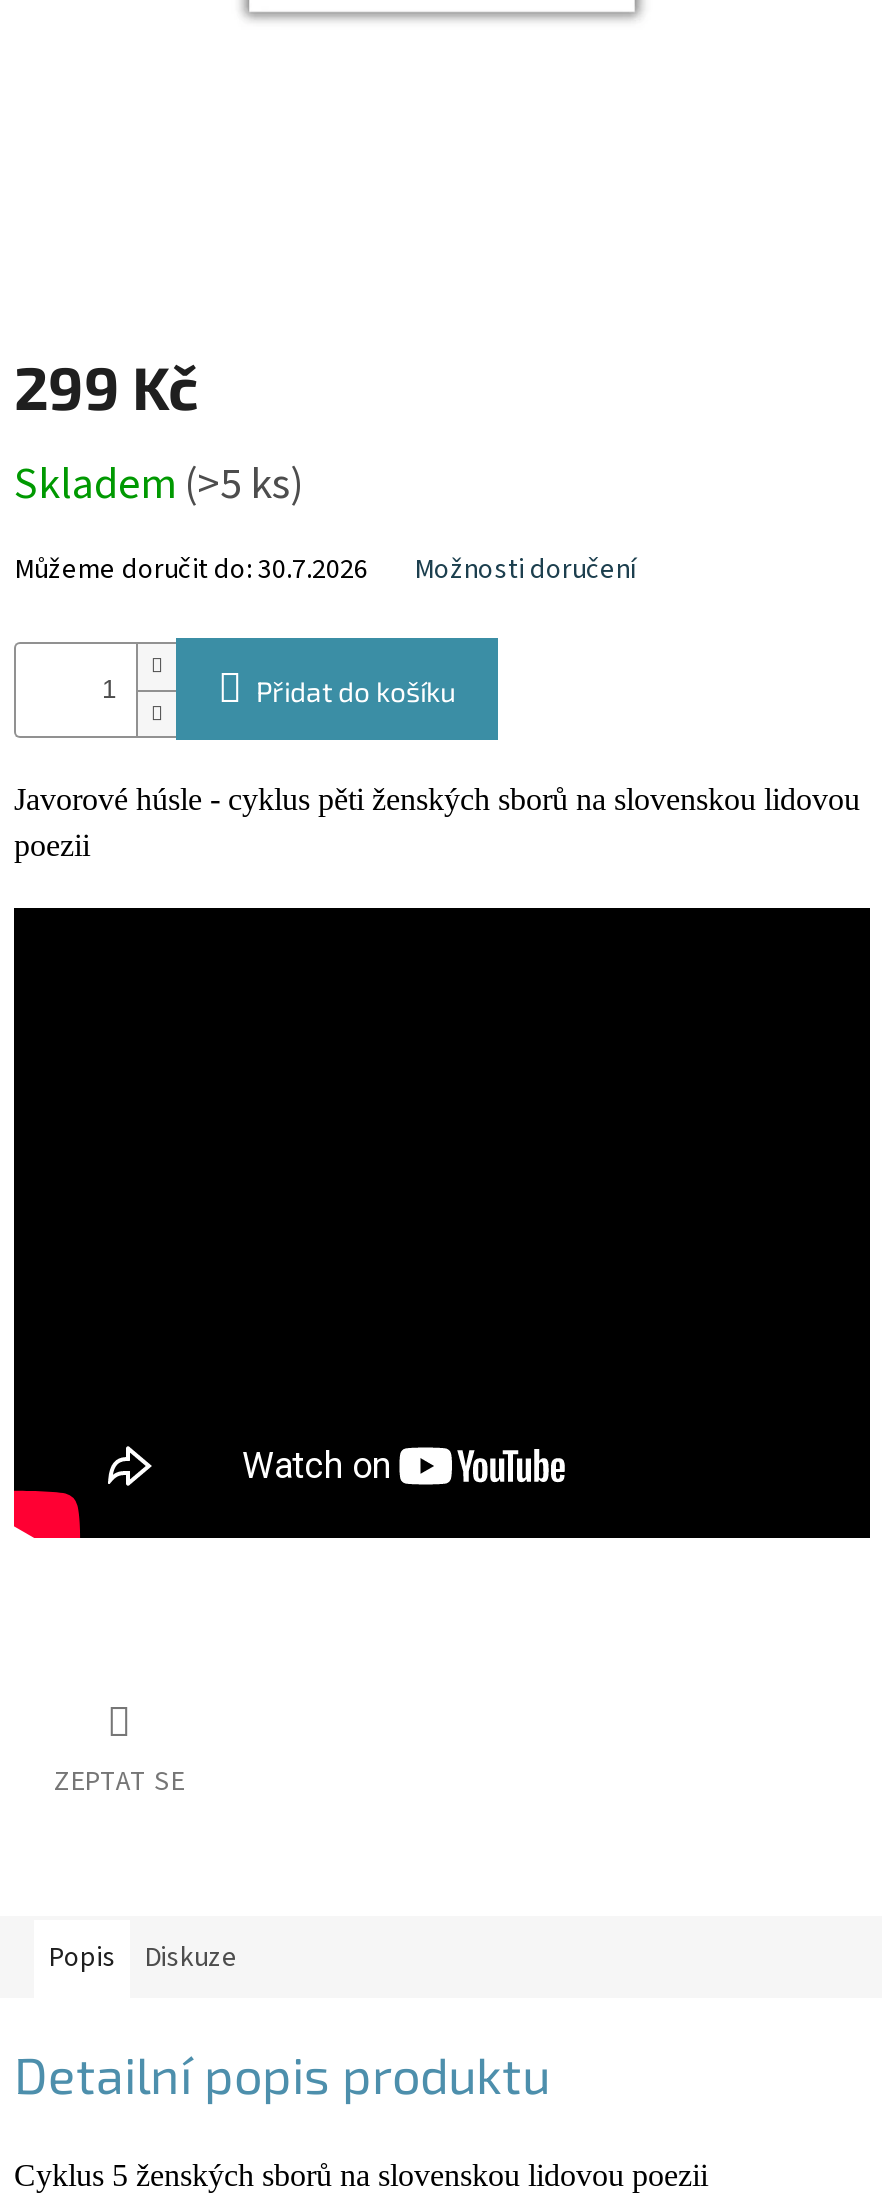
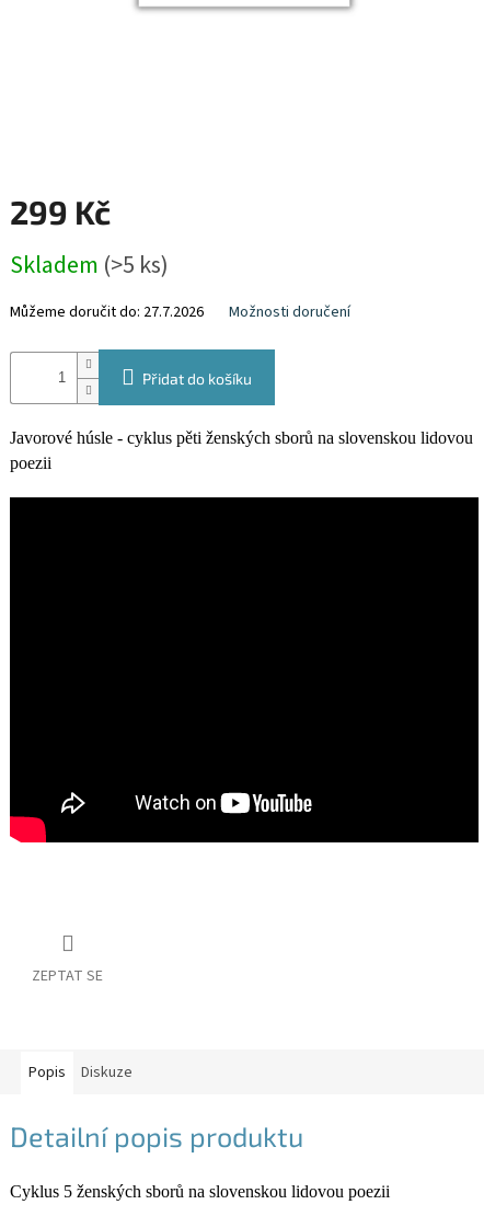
- Můžeme doručit do: 30.7.2026
+ Můžeme doručit do: 27.7.2026
